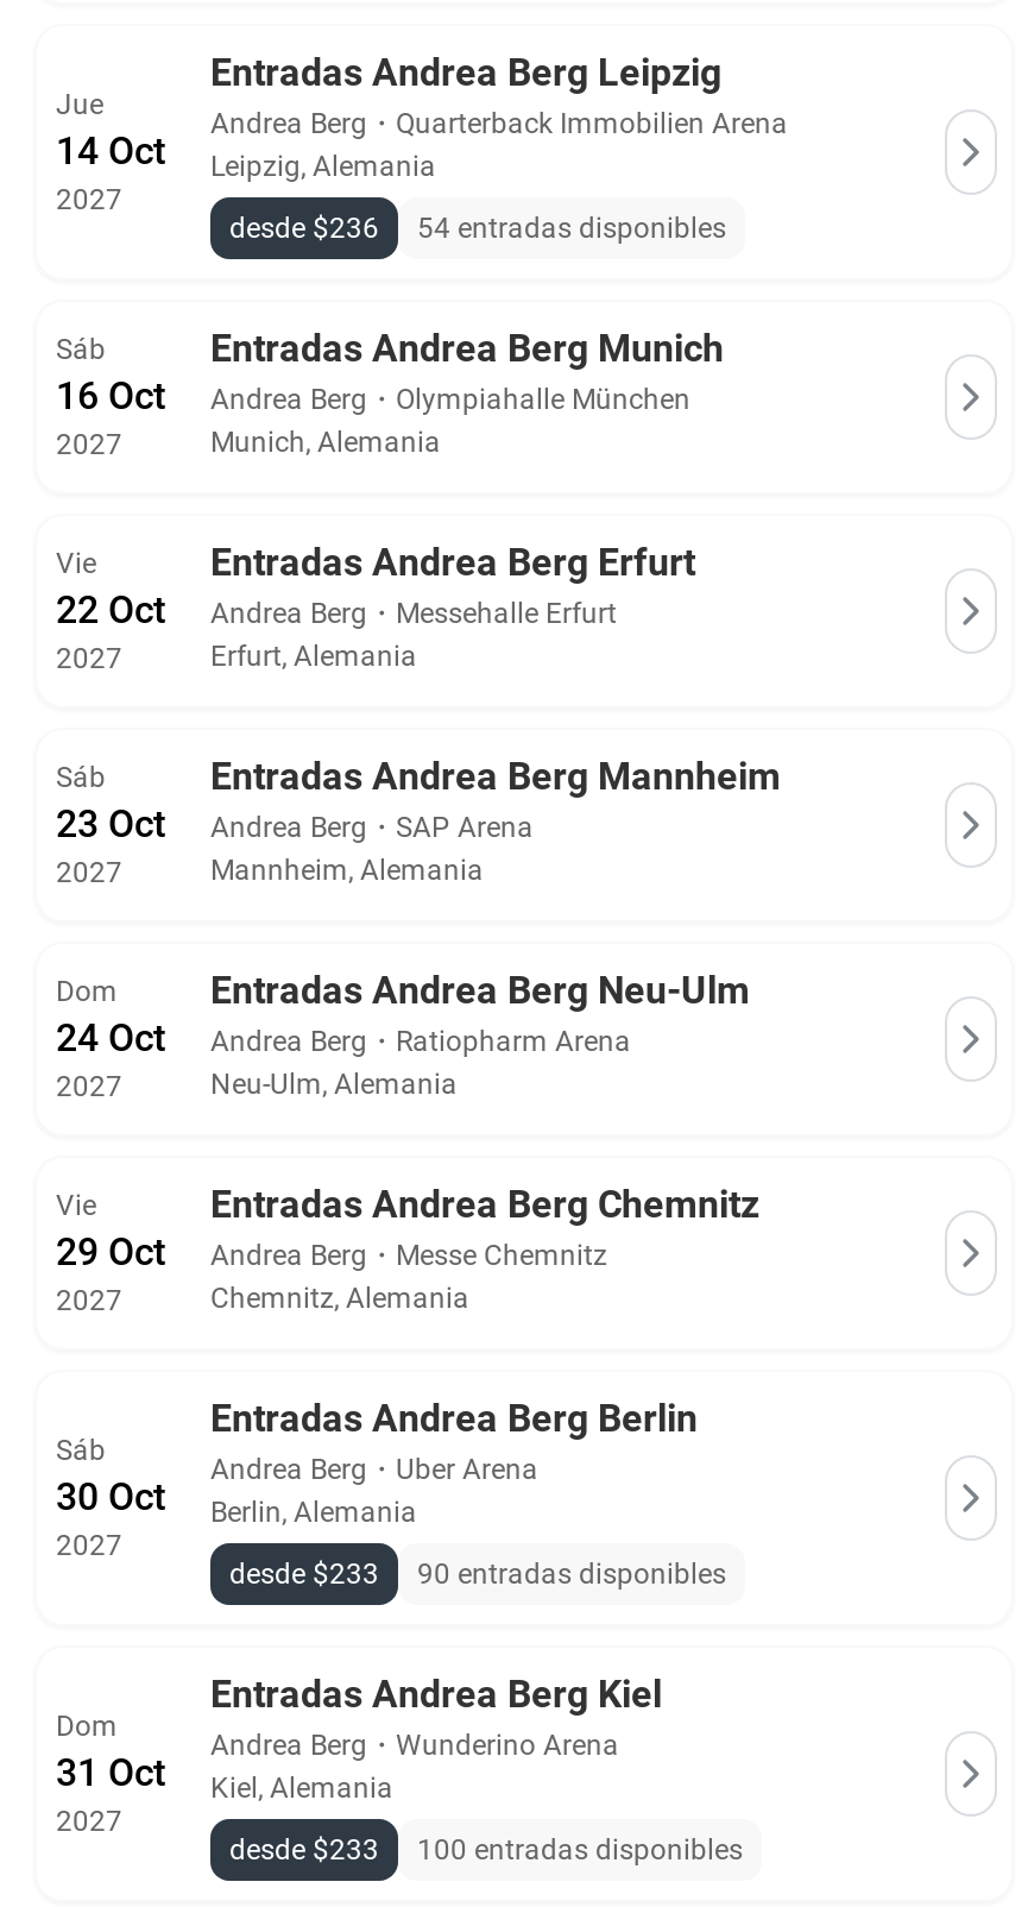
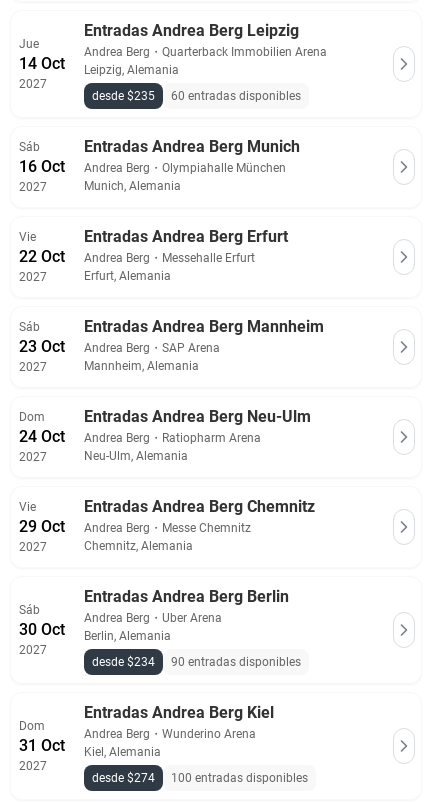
- desde $236
+ desde $235

- 54 entradas disponibles
+ 60 entradas disponibles

- desde $233 90 entradas disponibles
+ desde $234 90 entradas disponibles

- desde $233 100 entradas disponibles
+ desde $274 100 entradas disponibles
